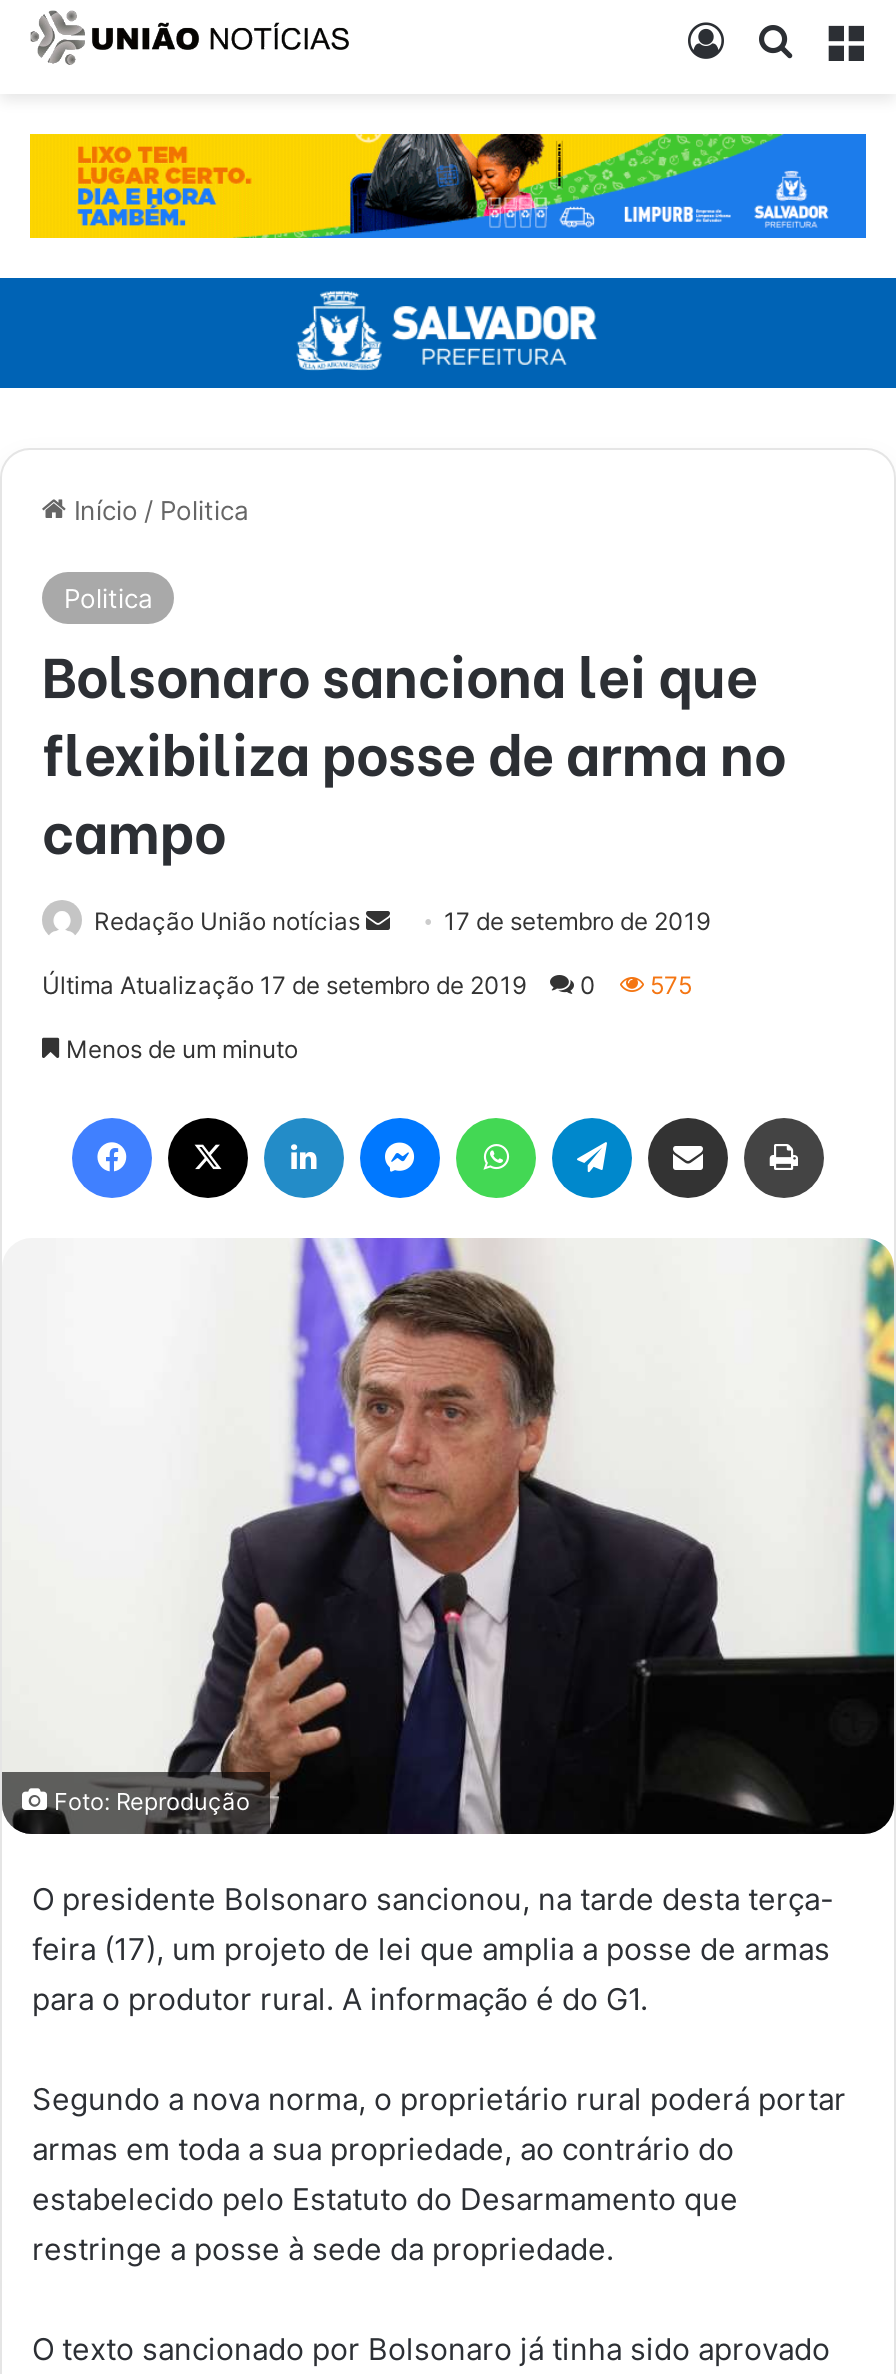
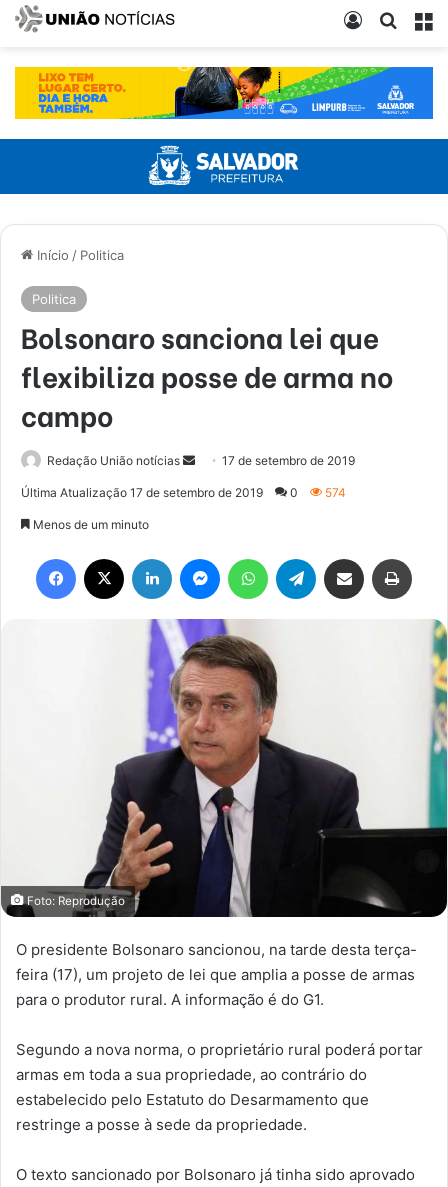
- Última Atualização 17 de setembro de 2019 0 575
+ Última Atualização 17 de setembro de 2019 0 574
